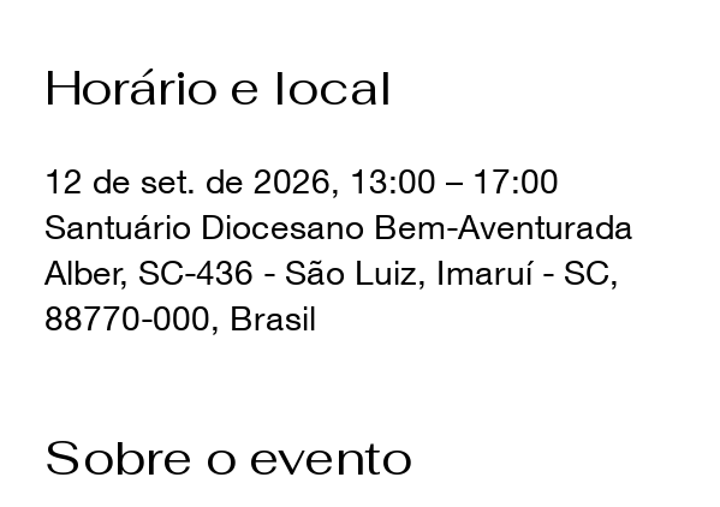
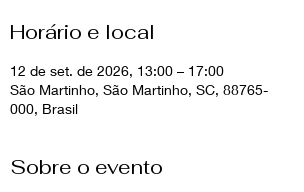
- Santuário Diocesano Bem-Aventurada
- Alber, SC-436 - São Luiz, Imaruí - SC,
- 88770-000, Brasil
+ São Martinho, São Martinho, SC, 88765-
+ 000, Brasil
